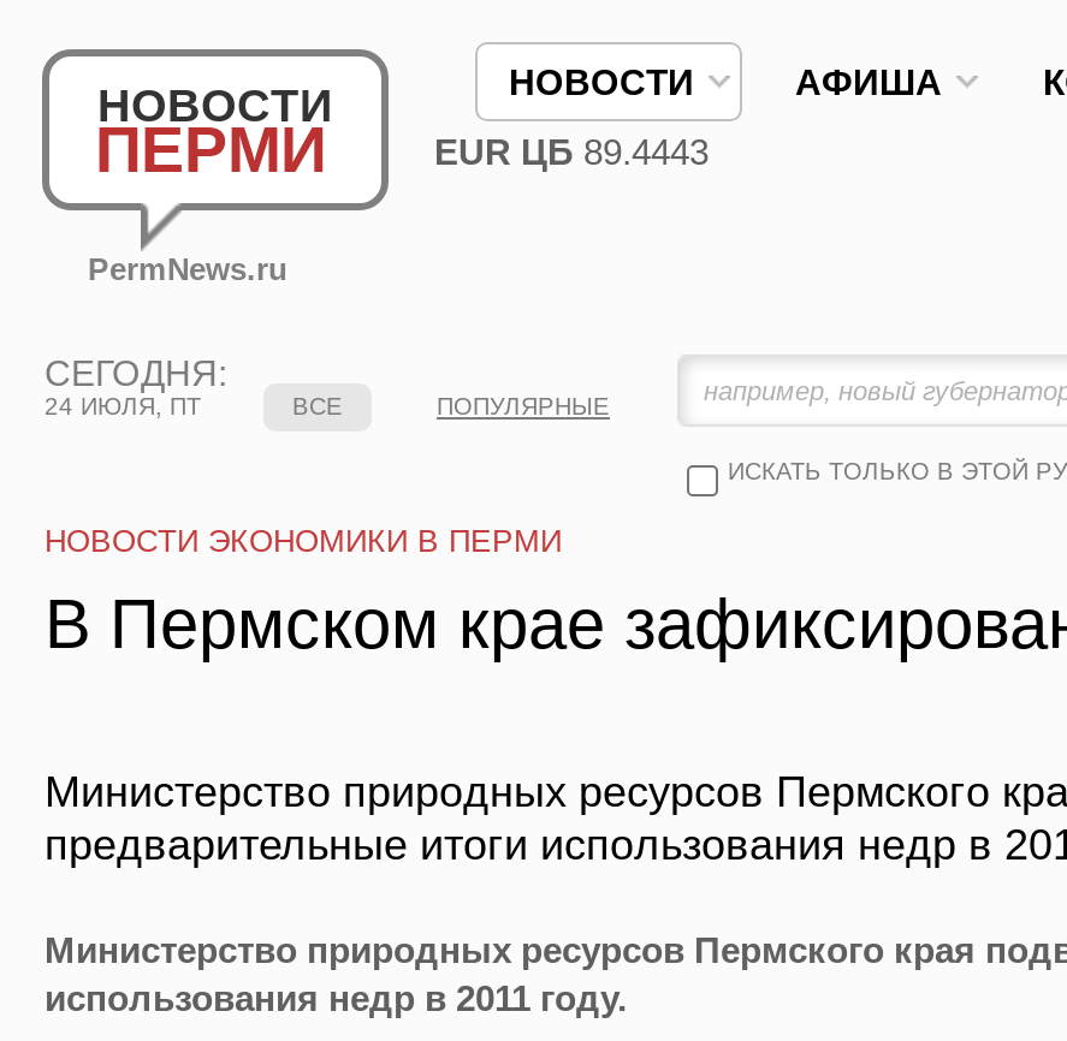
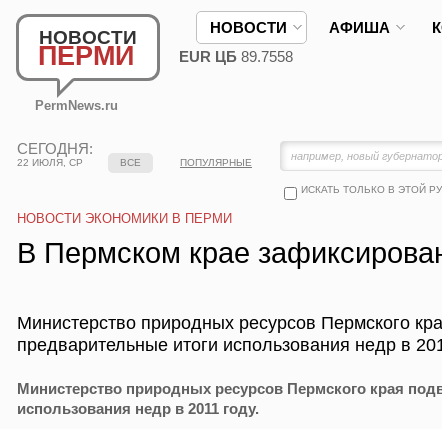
- EUR ЦБ 89.4443
+ EUR ЦБ 89.7558

- 24 ИЮЛЯ, ПТ
+ 22 ИЮЛЯ, СР
